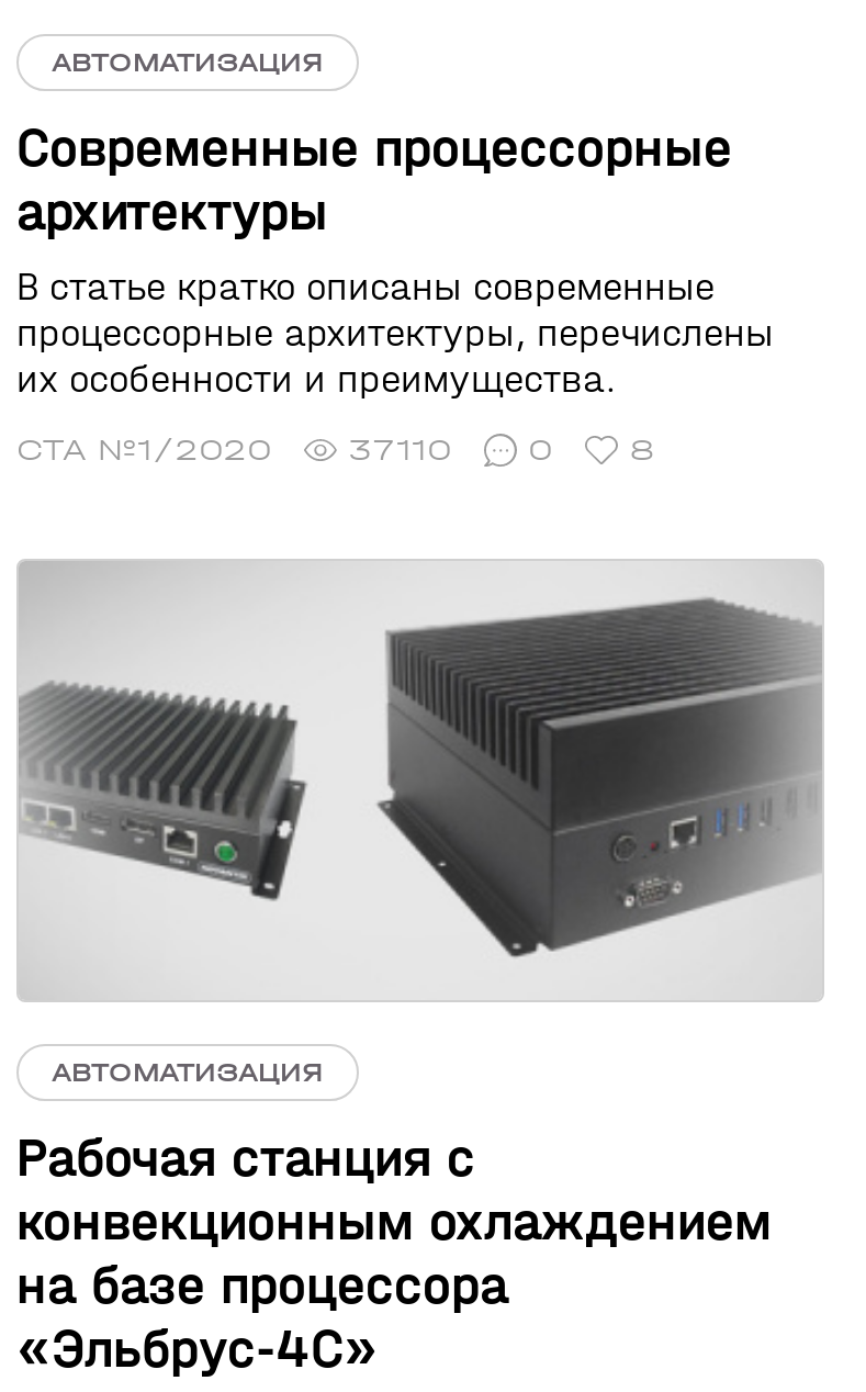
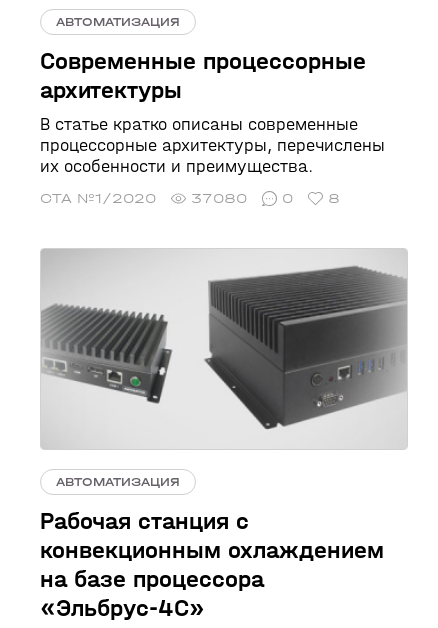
- 37110
+ 37080
